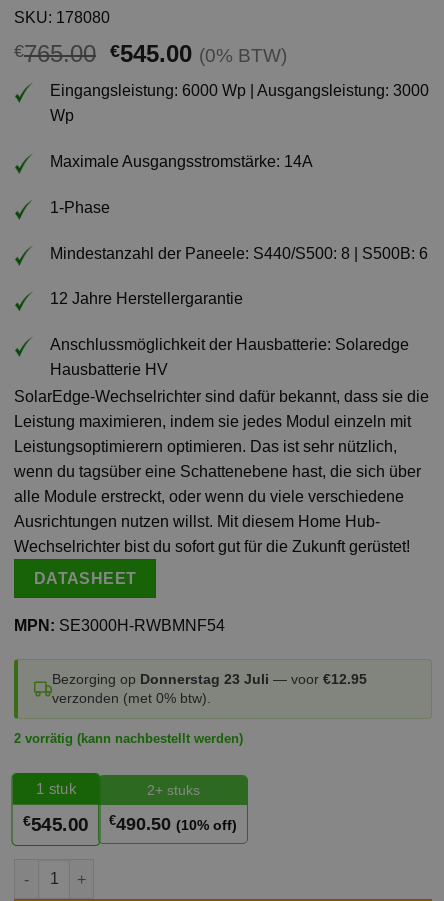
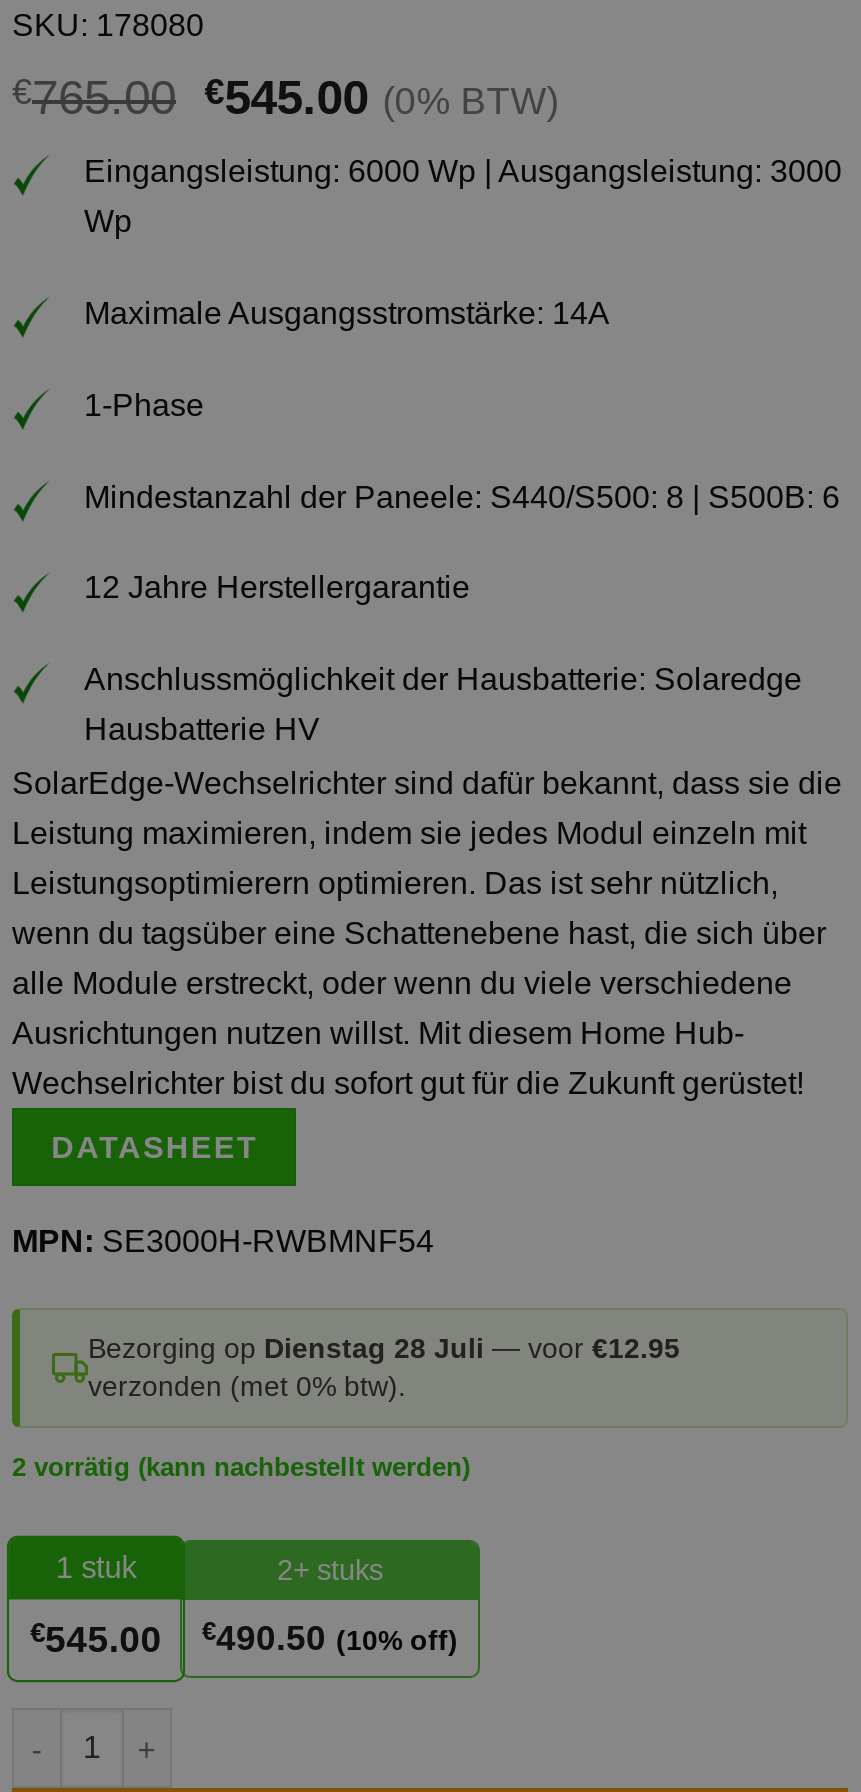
- Bezorging op Donnerstag 23 Juli — voor €12.95
+ Bezorging op Dienstag 28 Juli — voor €12.95
